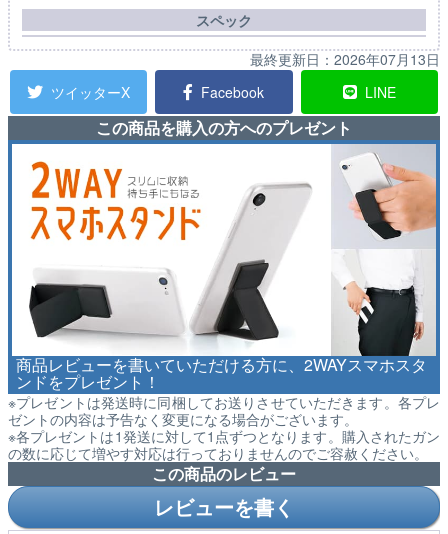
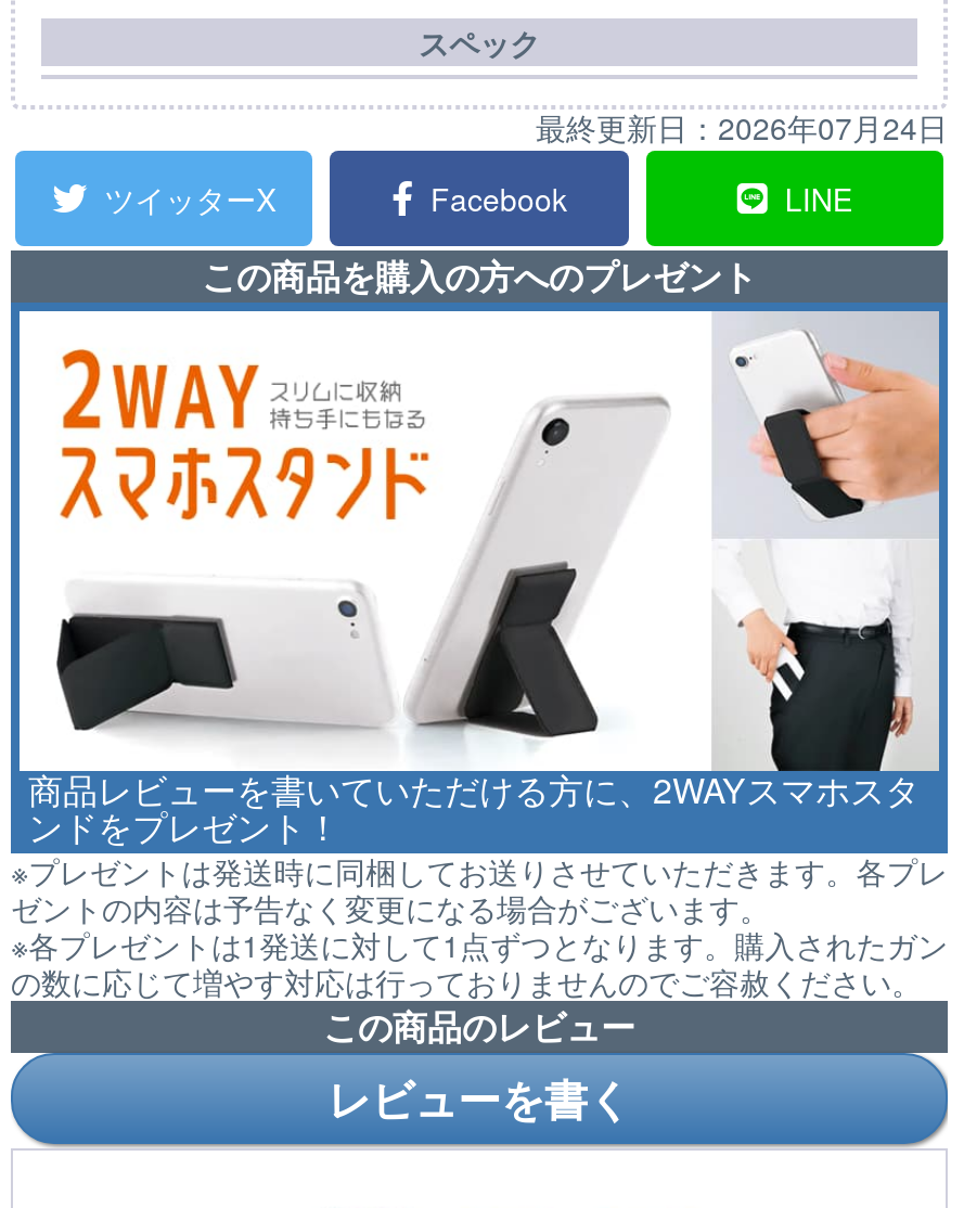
- 最終更新日：2026年07月13日
+ 最終更新日：2026年07月24日
